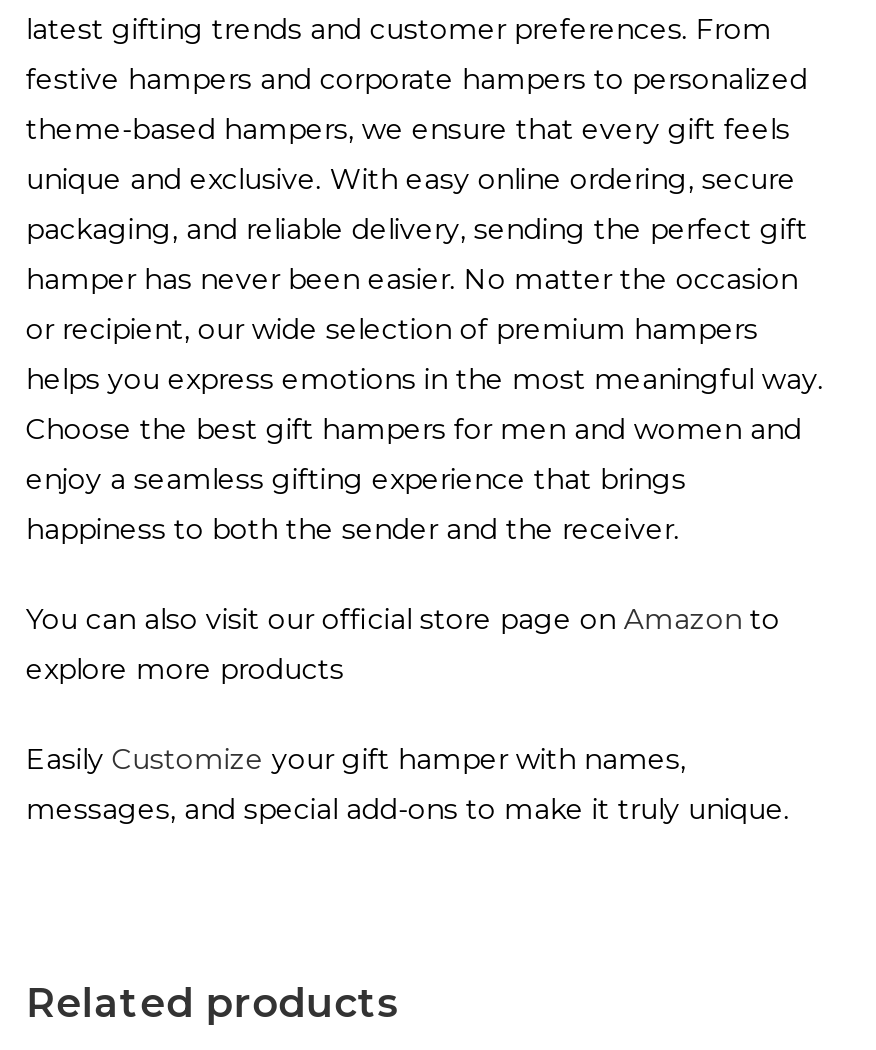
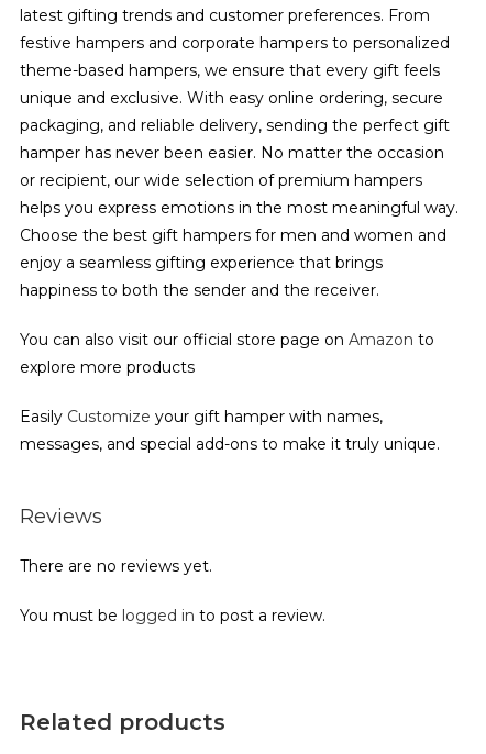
+ Reviews
+ There are no reviews yet.
+ You must be logged in to post a review.
